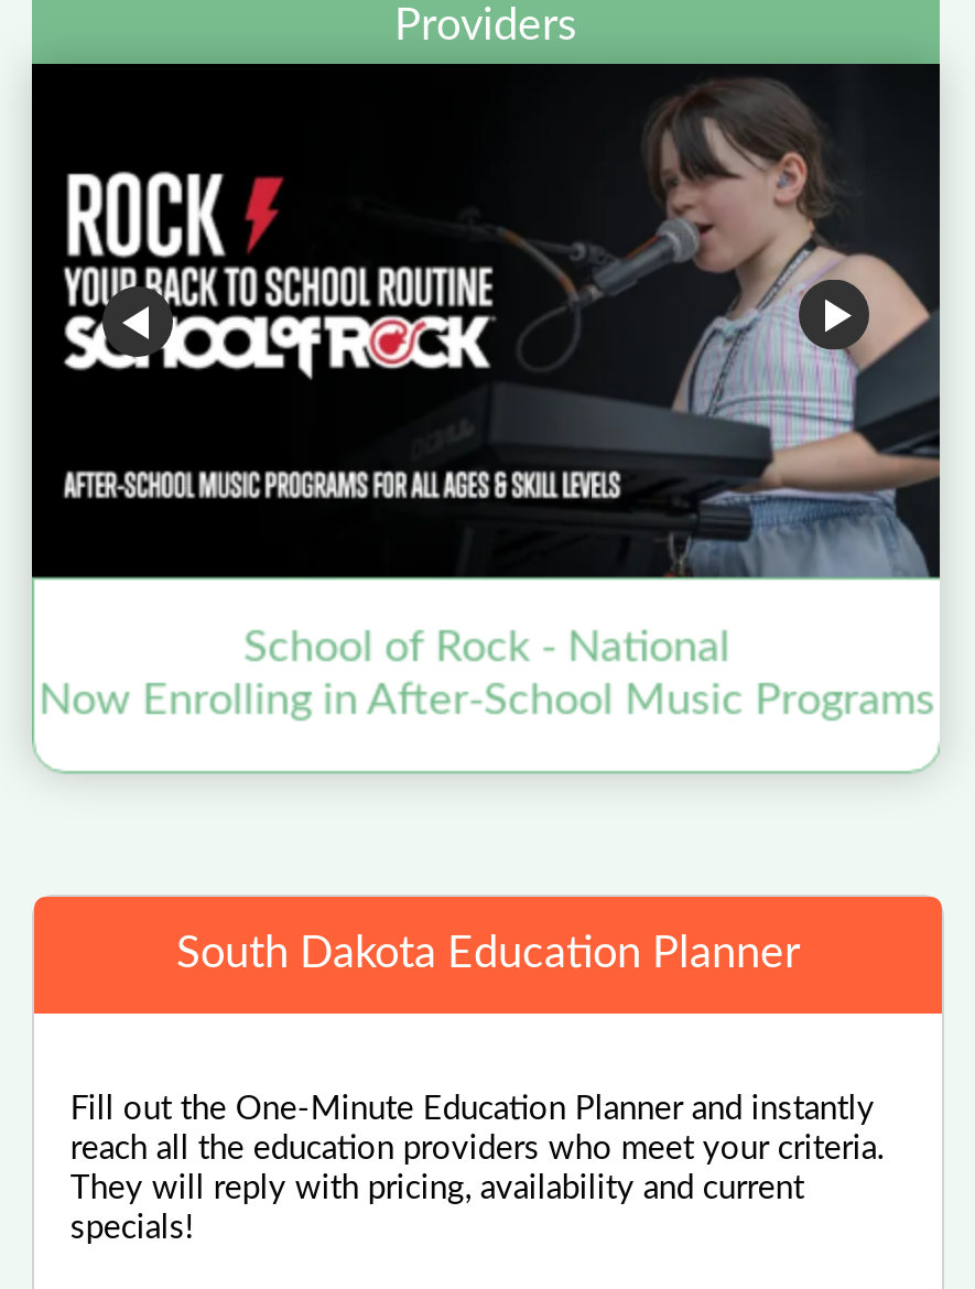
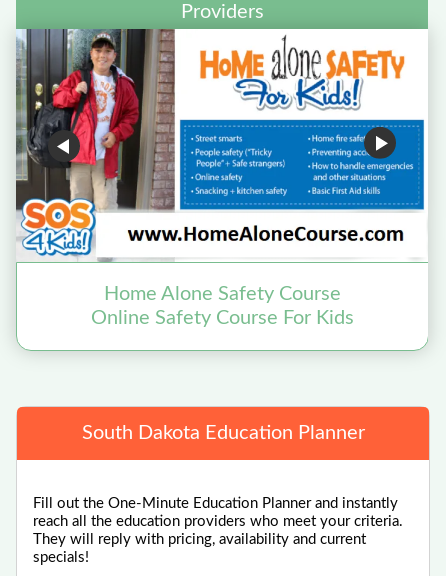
- [image]
- School of Rock - National
- Now Enrolling in After-School Music Programs
+ [image]
+ Home Alone Safety Course
+ Online Safety Course For Kids
